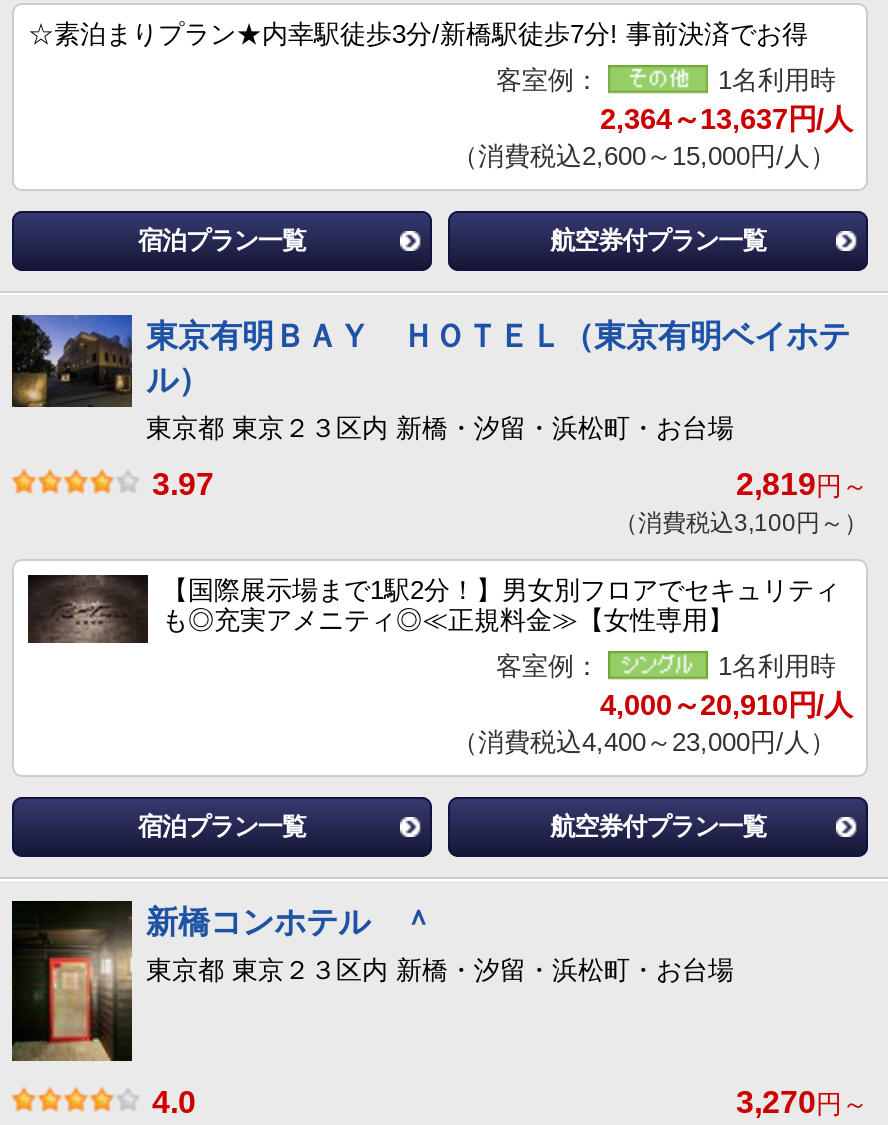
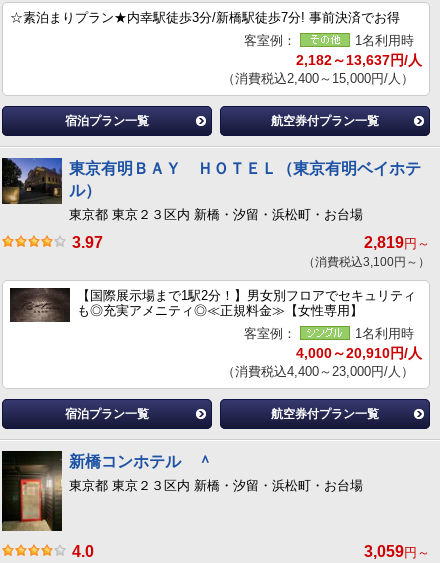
- 2,364～13,637円/人
+ 2,182～13,637円/人

- （消費税込2,600～15,000円/人）
+ （消費税込2,400～15,000円/人）

- 3,270円～
+ 3,059円～
